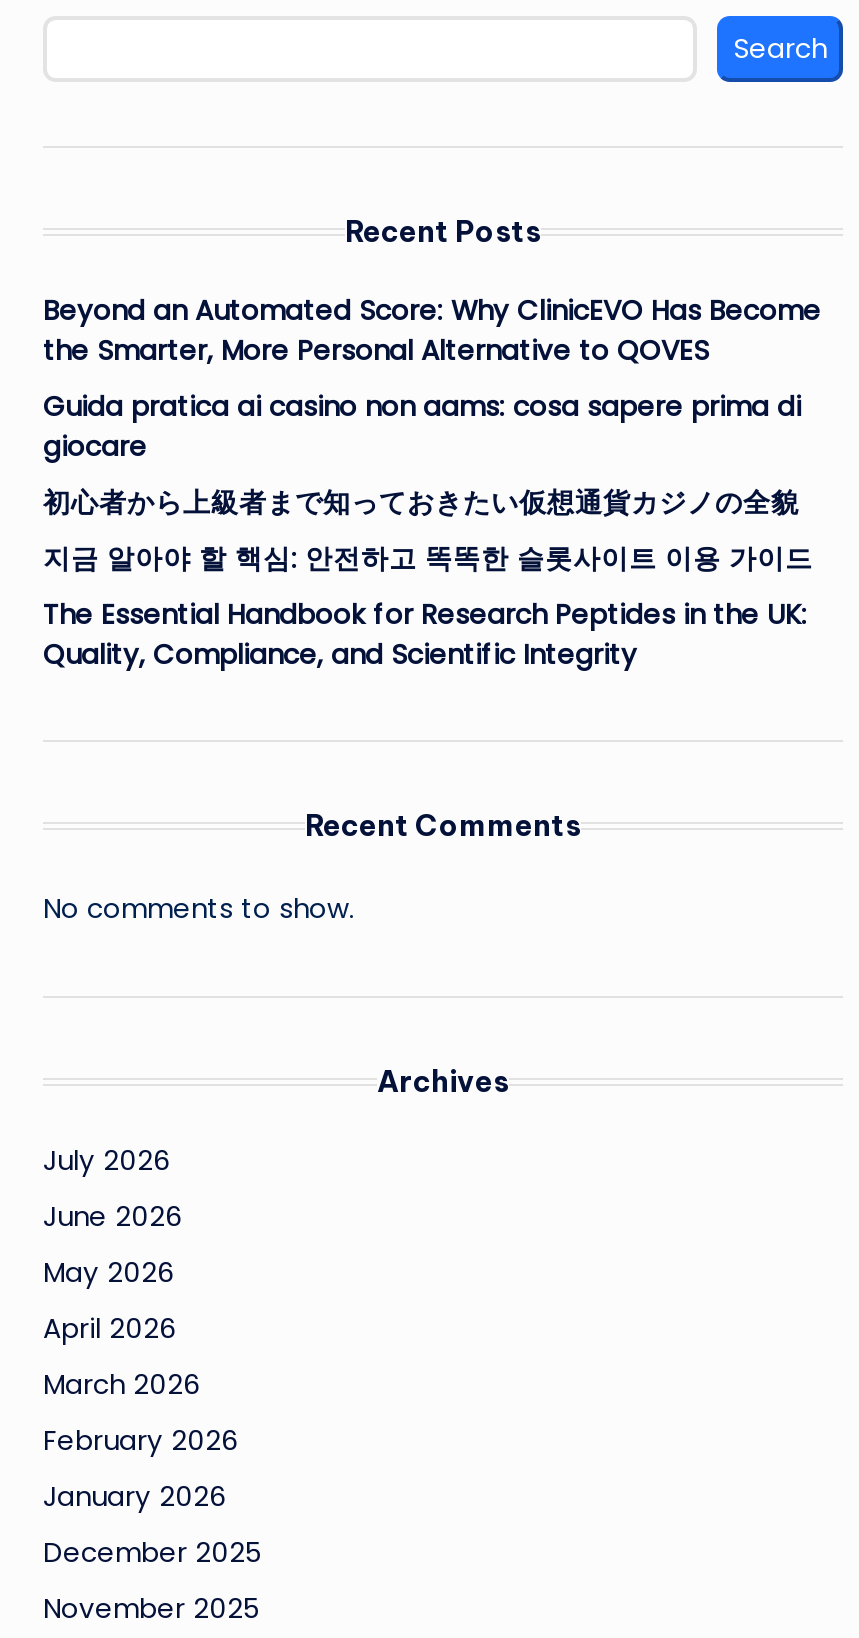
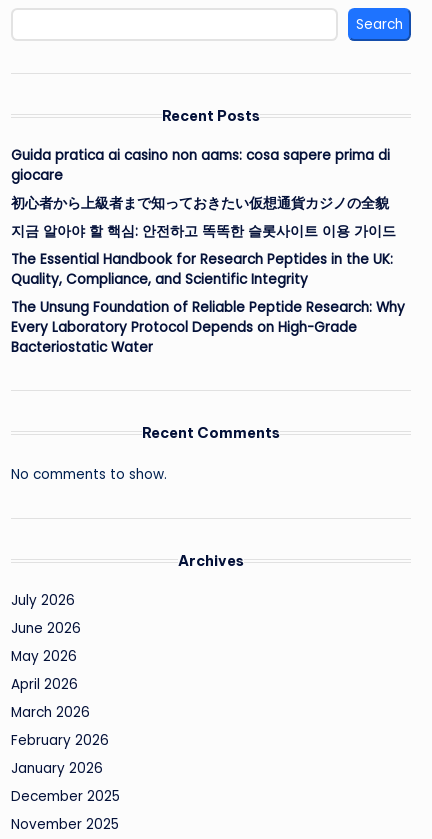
- Beyond an Automated Score: Why ClinicEVO Has Become
- the Smarter, More Personal Alternative to QOVES

moved up: Guida pratica ai casino non aams: cosa sapere prima di | giocare | 初心者から上級者まで知っておきたい仮想通貨カジノの全貌 | 지금 알아야 할 핵심: 안전하고 똑똑한 슬롯사이트 이용 가이드 | The Essential Handbook for Research Peptides in the UK: | Quality, Compliance, and Scientific Integrity

+ The Unsung Foundation of Reliable Peptide Research: Why
+ Every Laboratory Protocol Depends on High-Grade
+ Bacteriostatic Water
